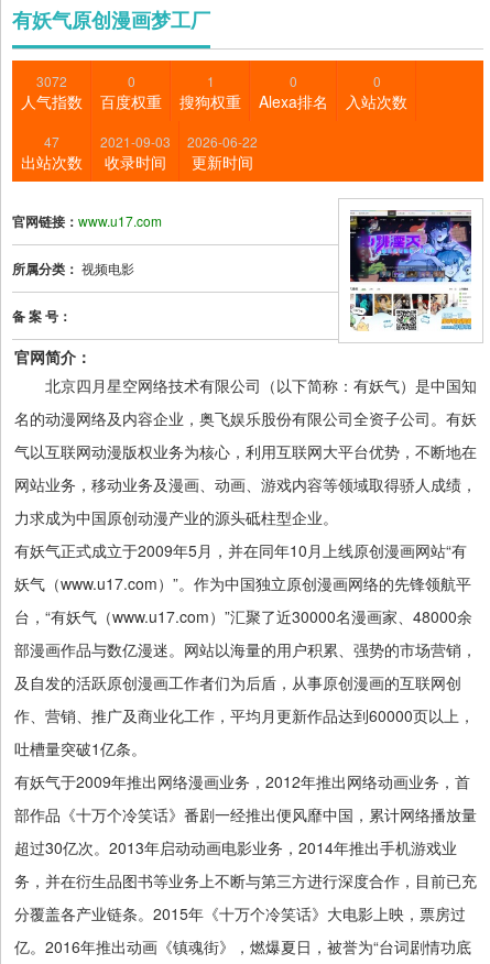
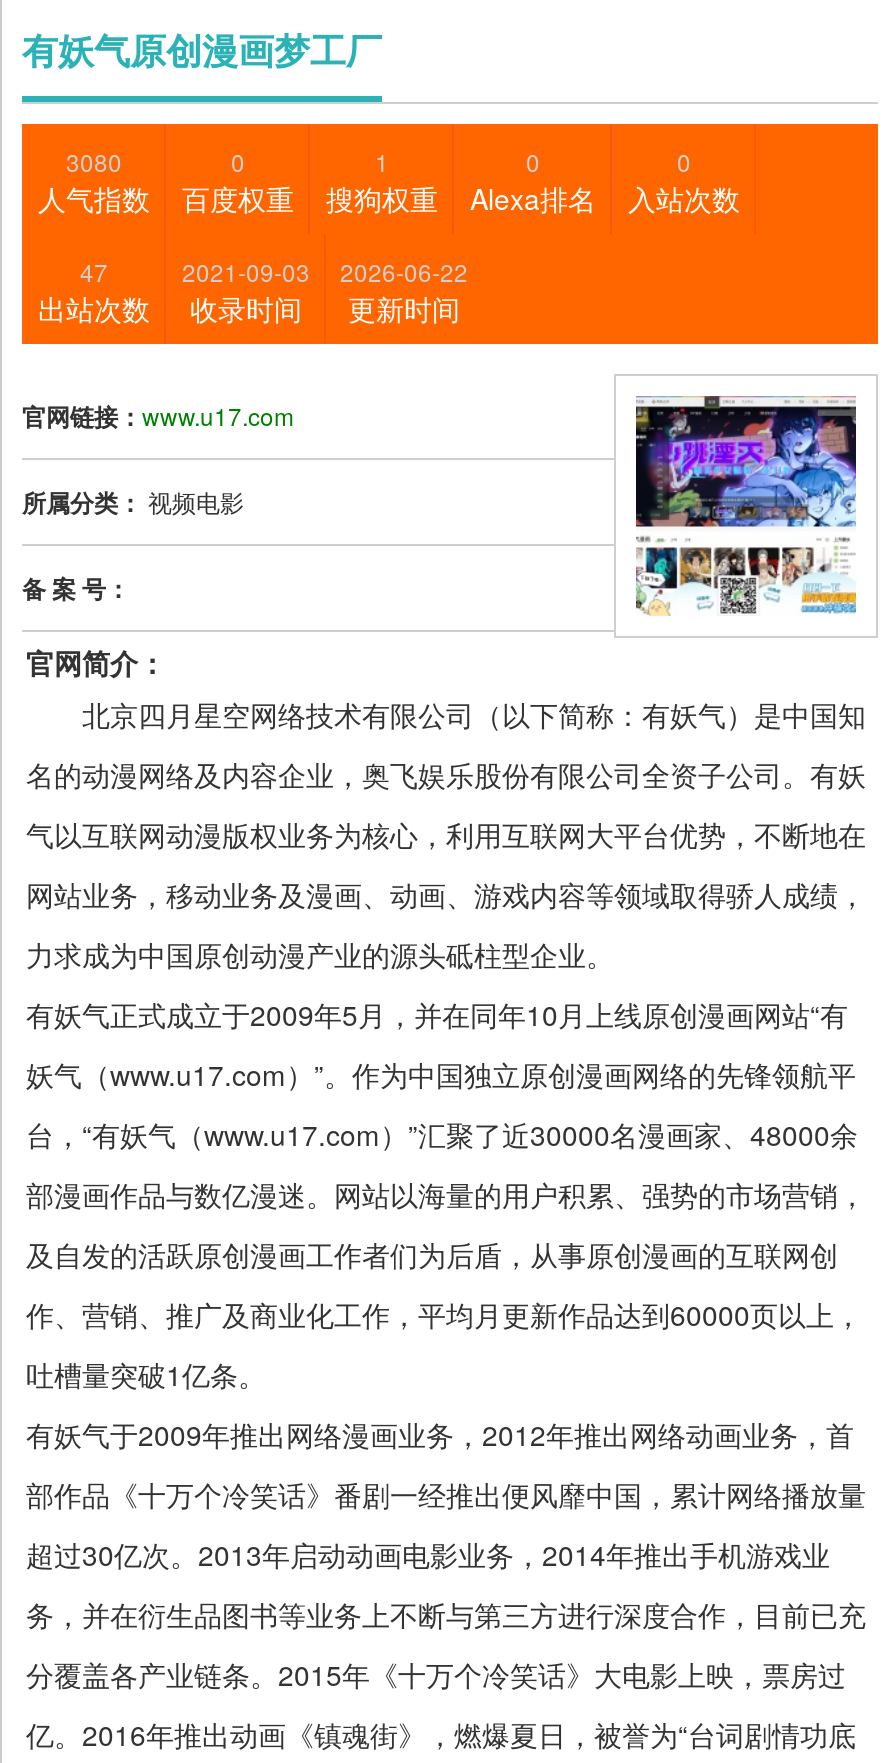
- 3072
+ 3080
